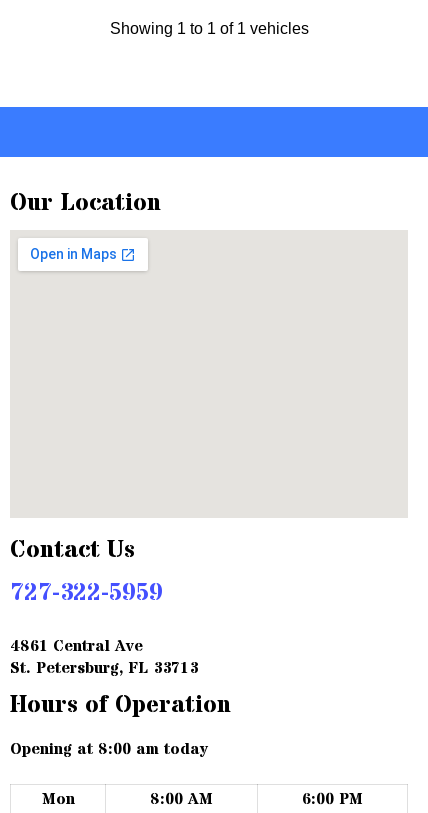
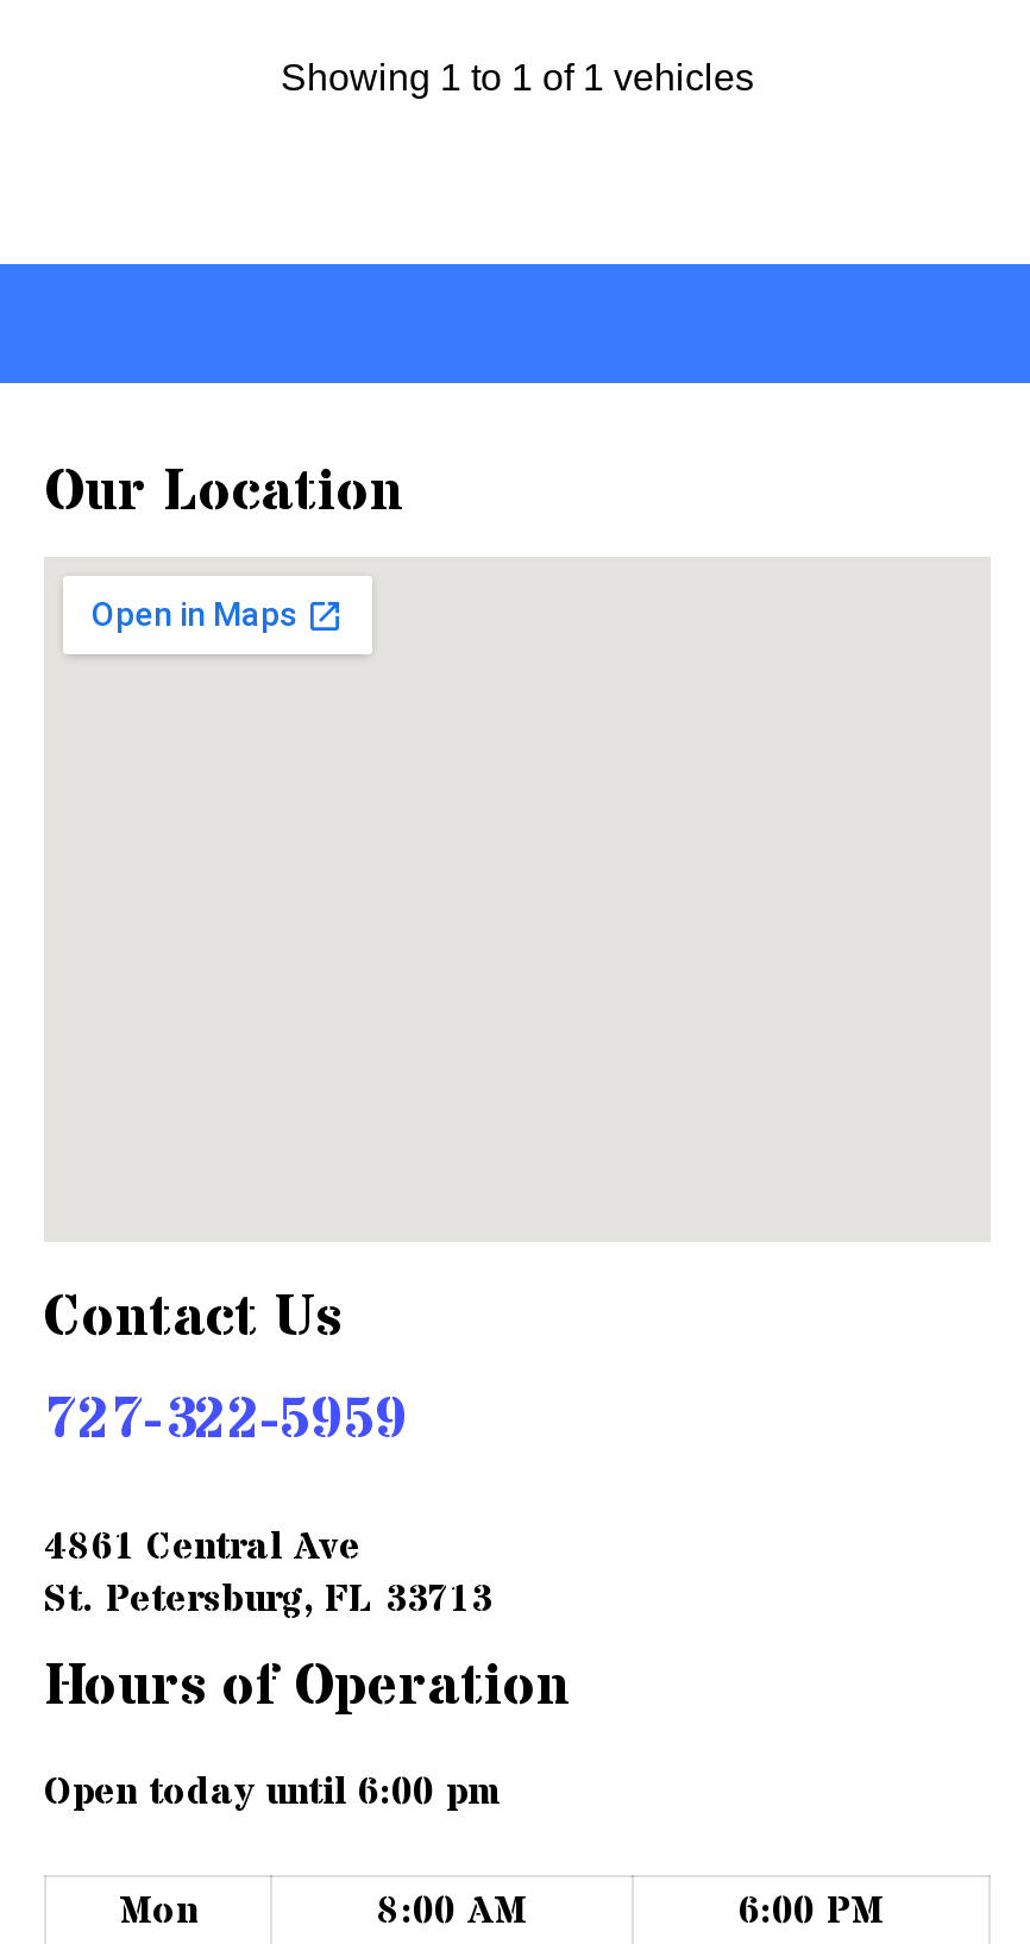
- Opening at 8:00 am today
+ Open today until 6:00 pm
